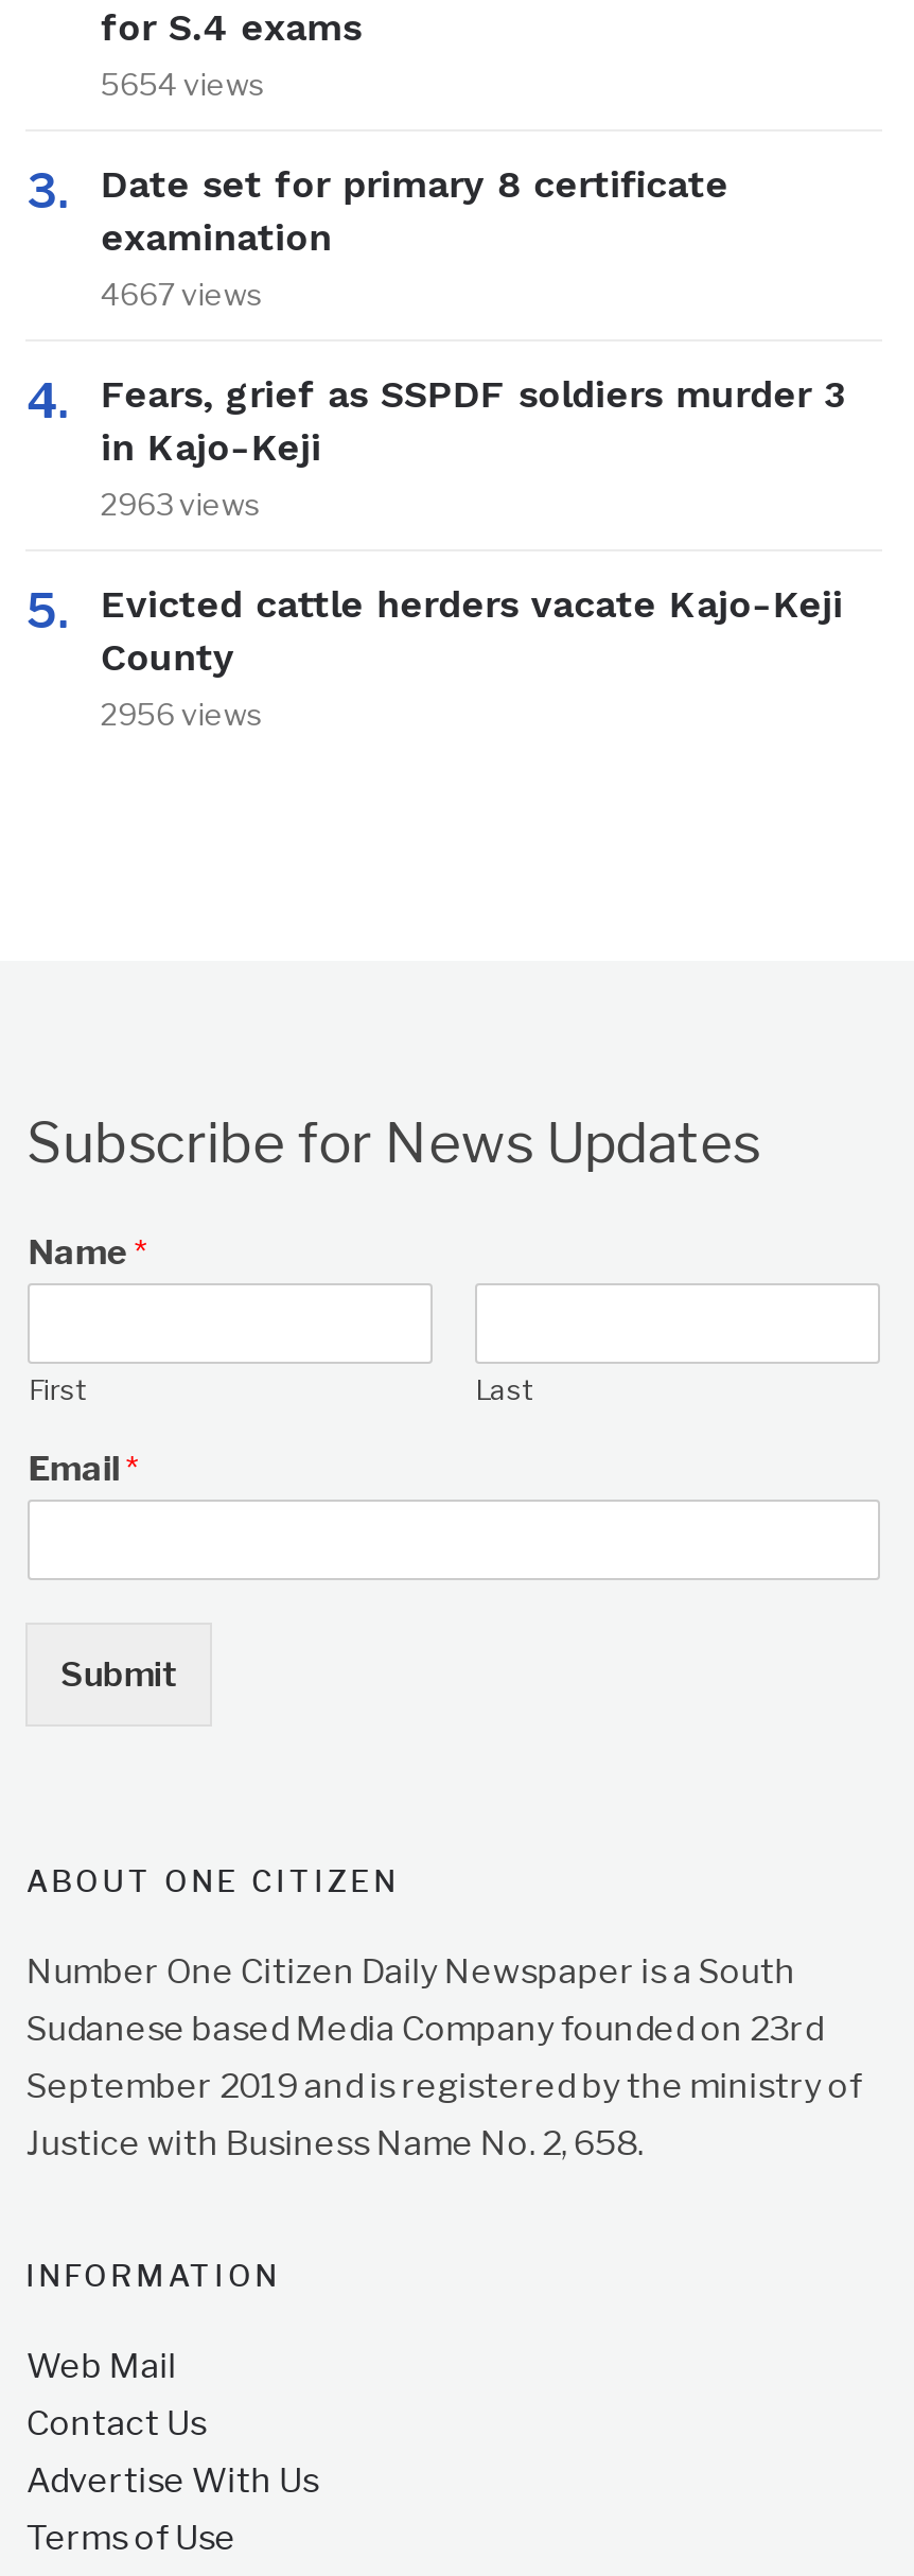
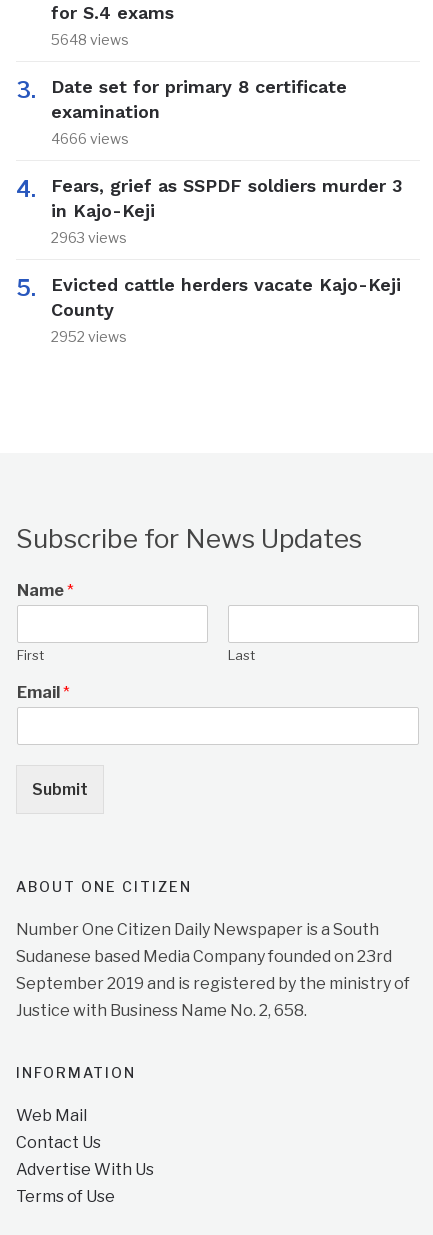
- 5654 views
+ 5648 views

- 4667 views
+ 4666 views

- 2956 views
+ 2952 views
